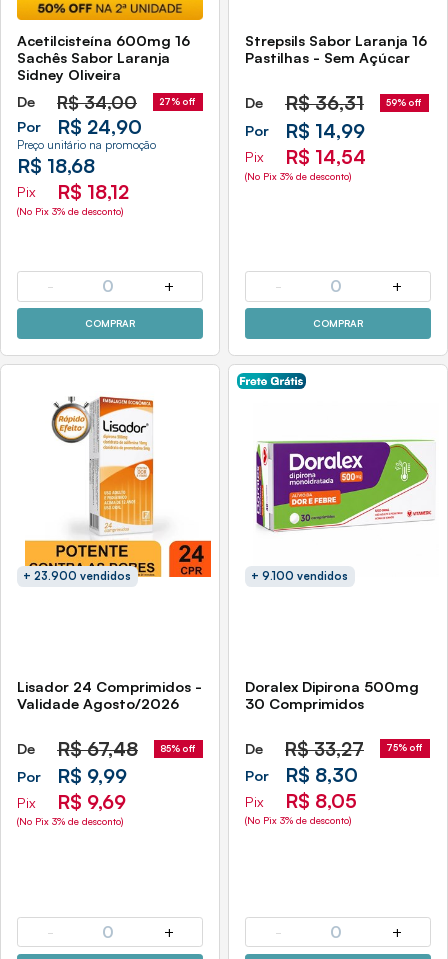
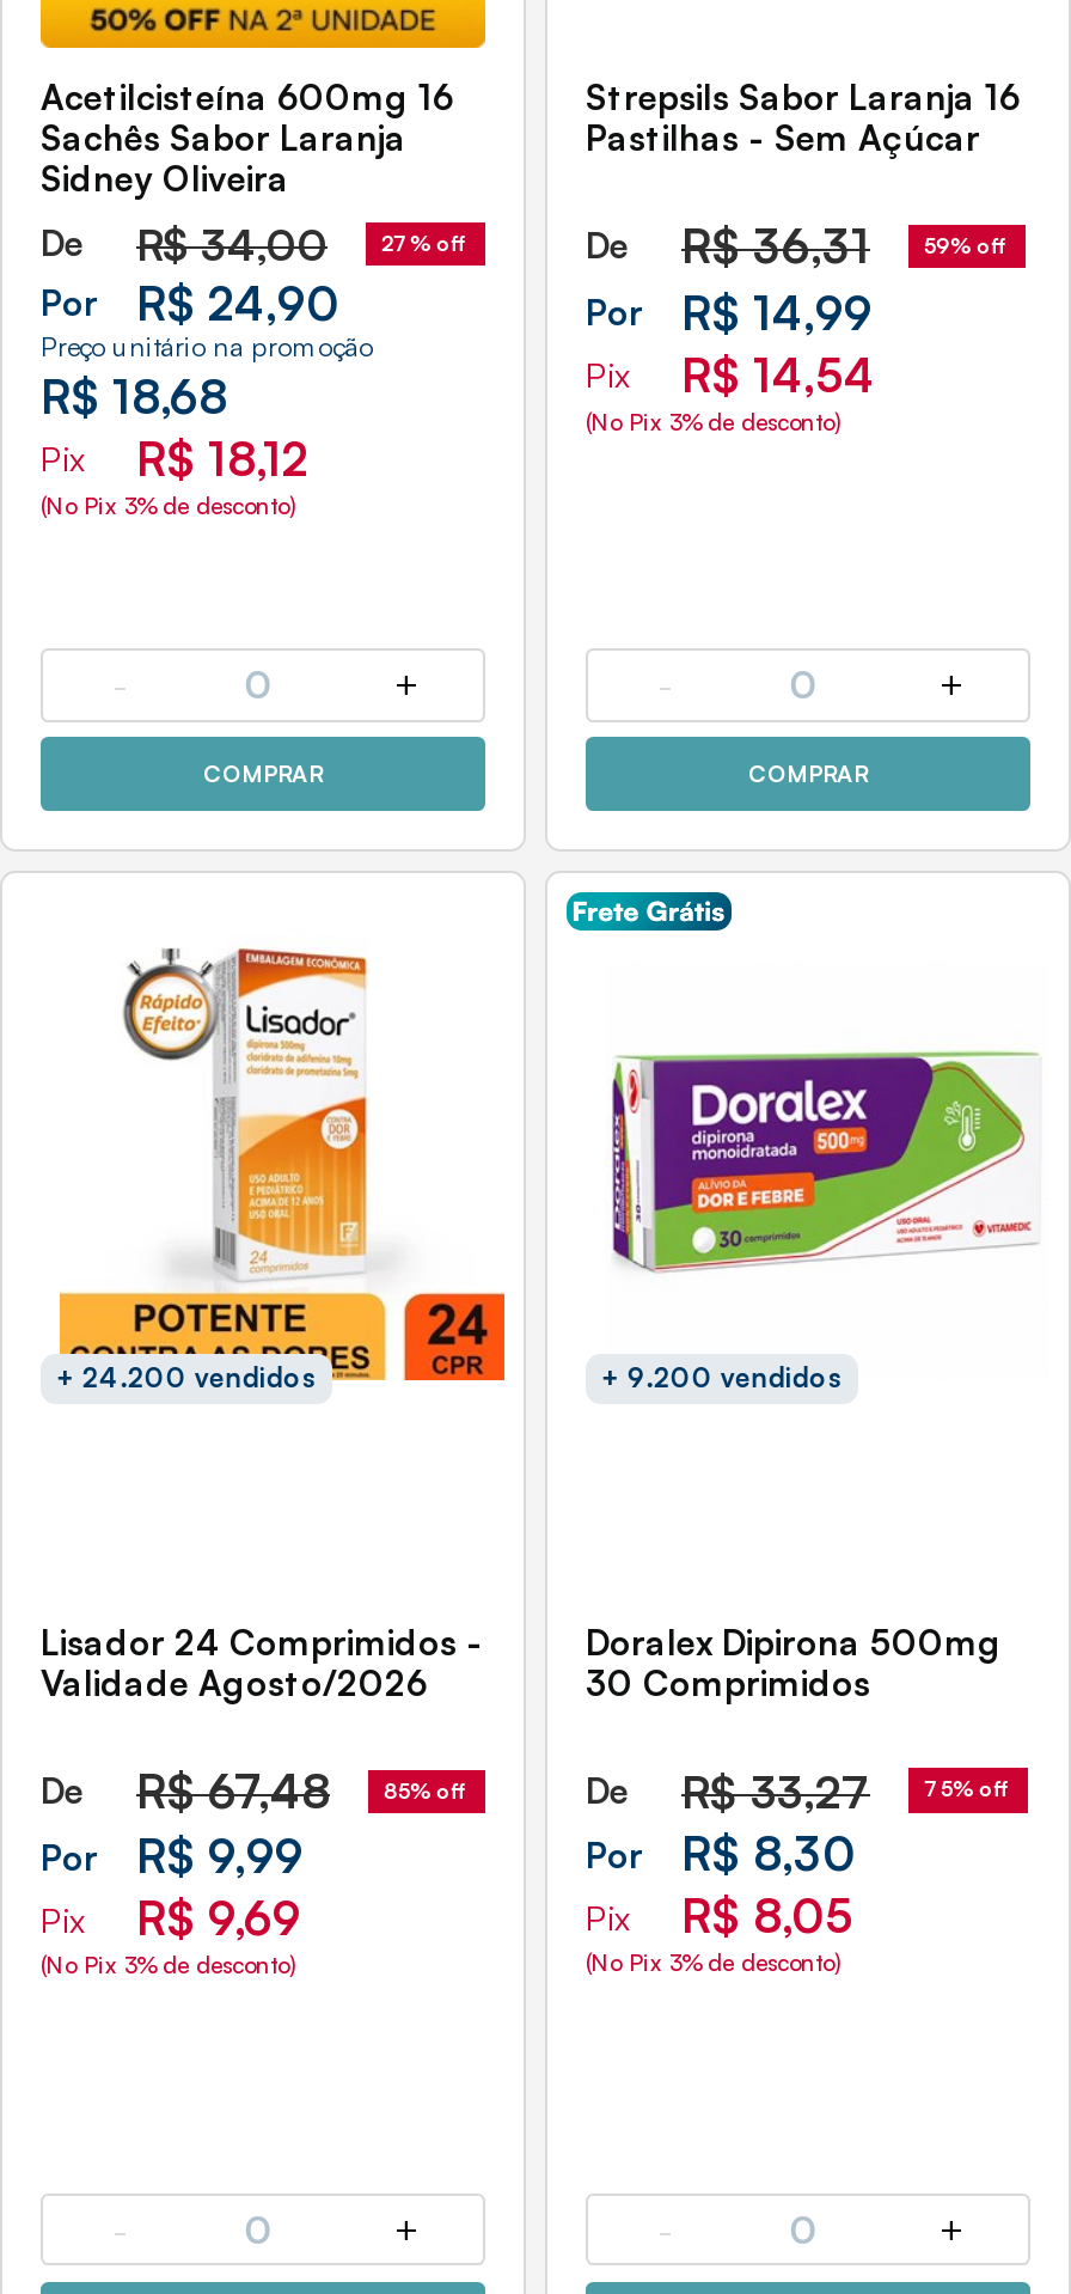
- + 23.900 vendidos
+ + 24.200 vendidos

- + 9.100 vendidos
+ + 9.200 vendidos
